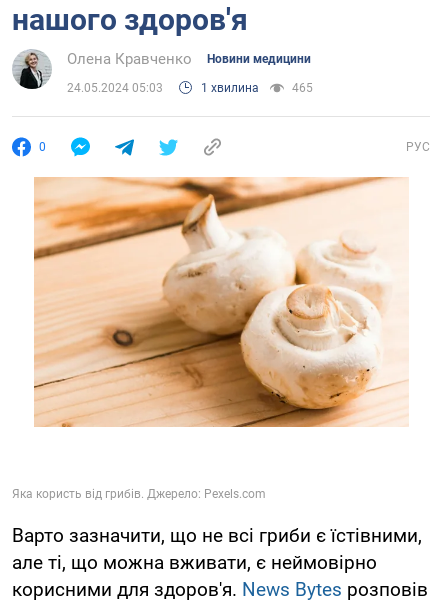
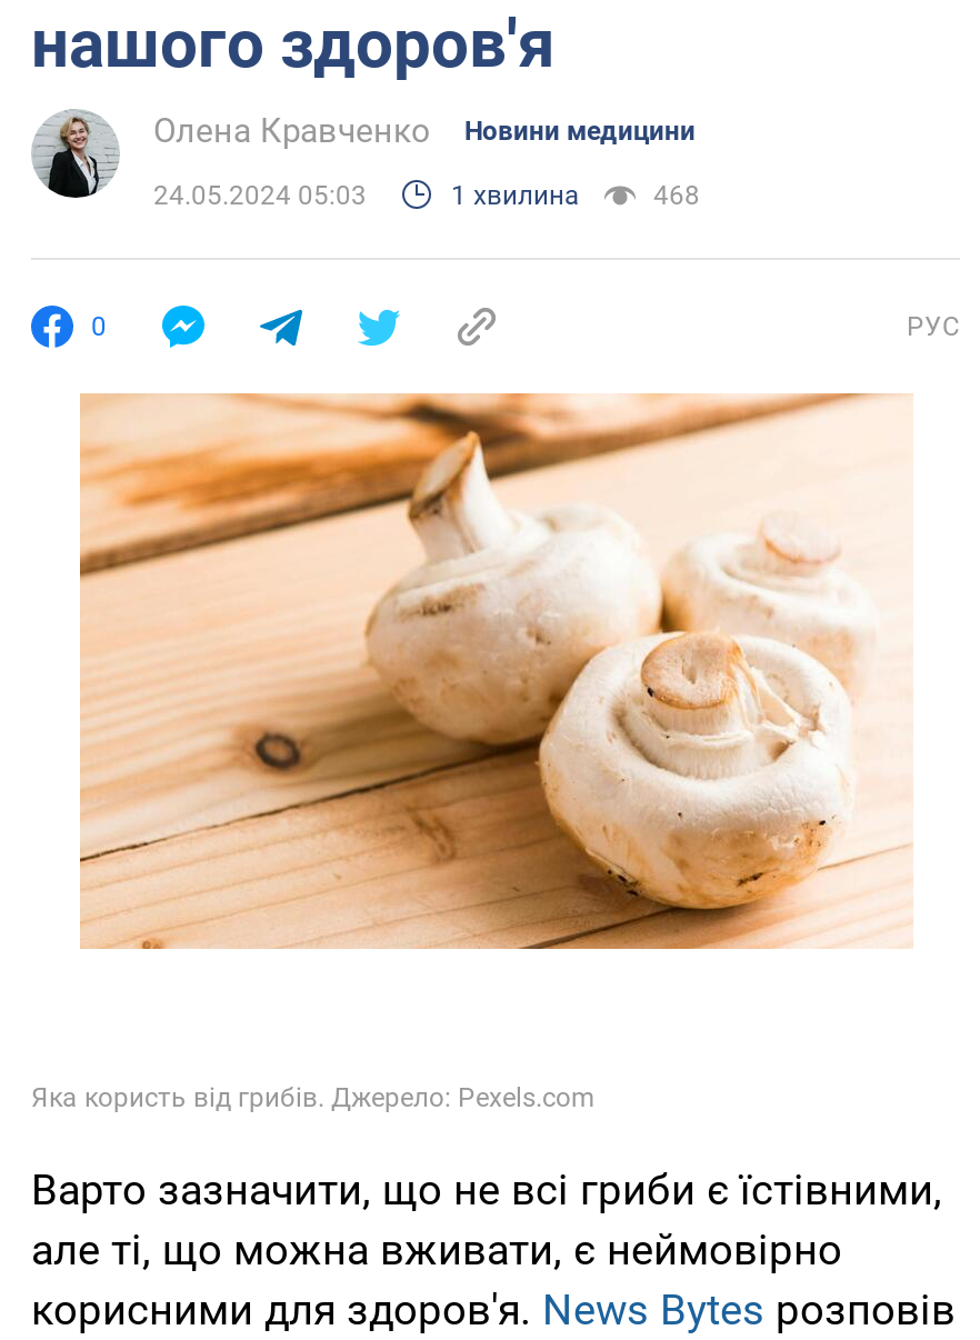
- 465
+ 468
